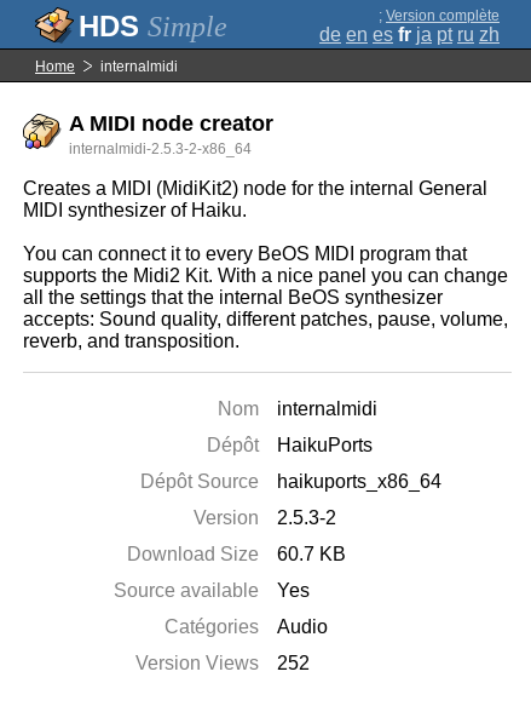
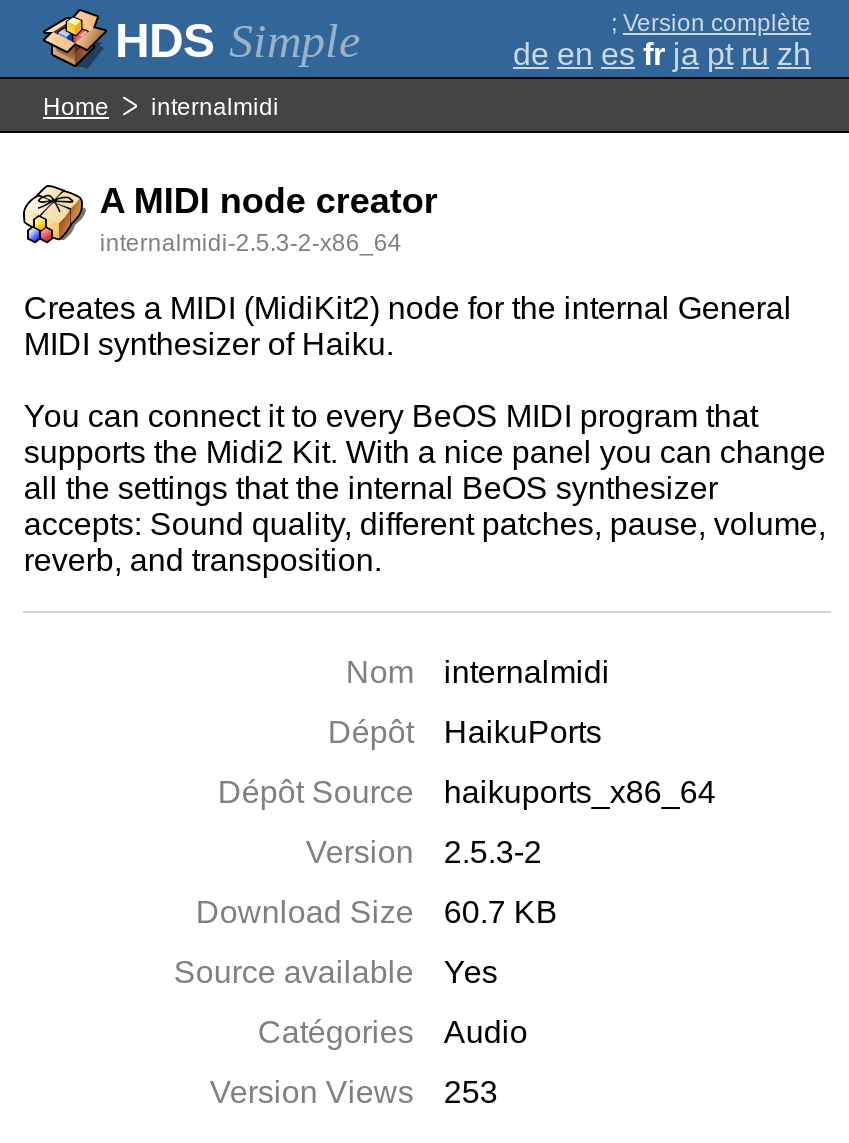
- Version Views 252
+ Version Views 253
